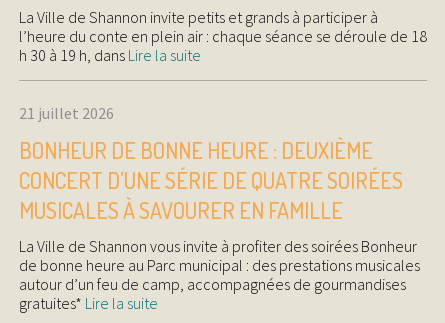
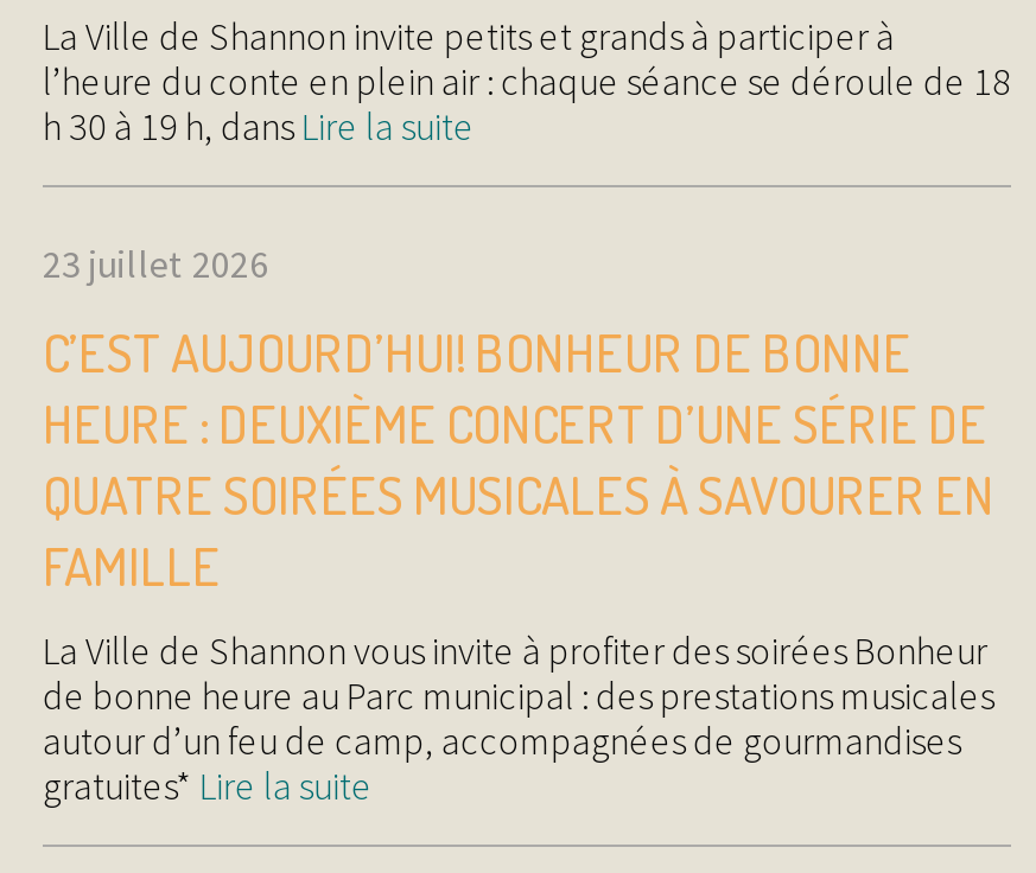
- 21 juillet 2026
+ 23 juillet 2026

- BONHEUR DE BONNE HEURE : DEUXIÈME
- CONCERT D’UNE SÉRIE DE QUATRE SOIRÉES
- MUSICALES À SAVOURER EN FAMILLE
+ C’EST AUJOURD’HUI! BONHEUR DE BONNE
+ HEURE : DEUXIÈME CONCERT D’UNE SÉRIE DE
+ QUATRE SOIRÉES MUSICALES À SAVOURER EN
+ FAMILLE
